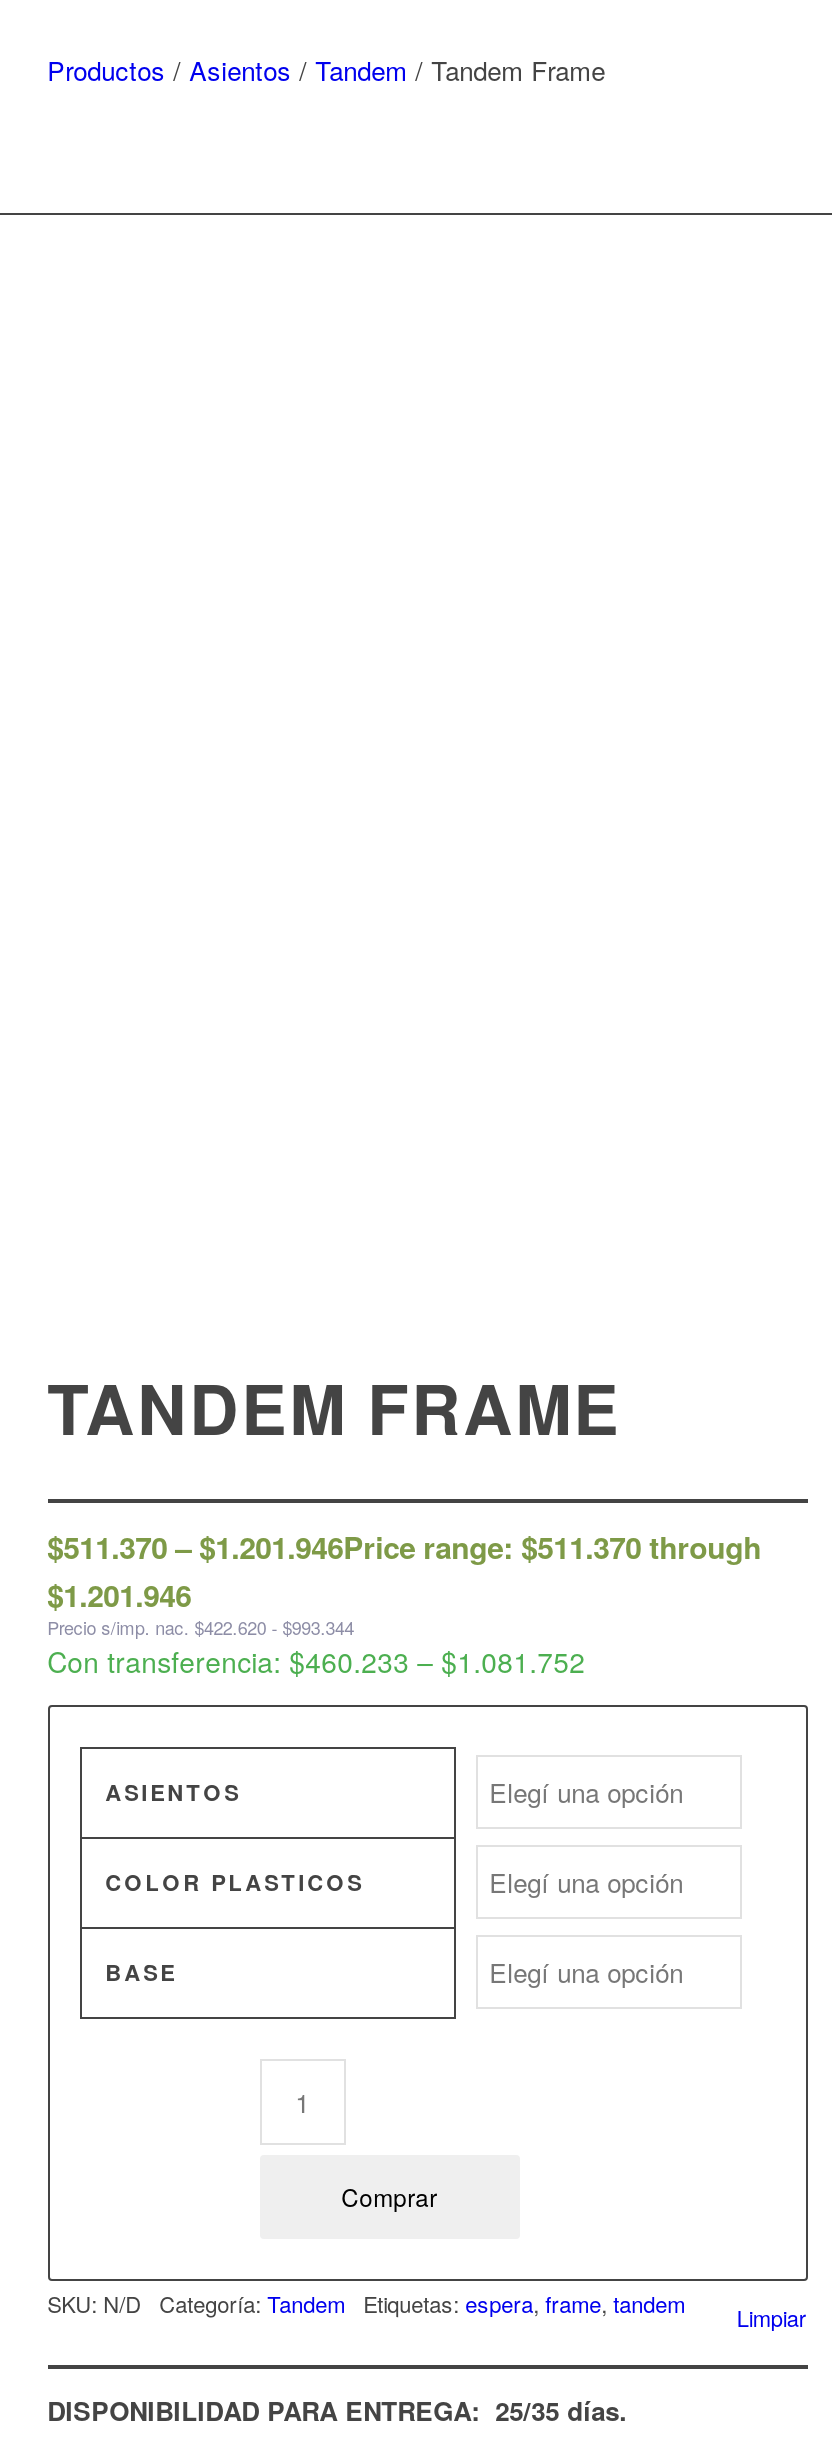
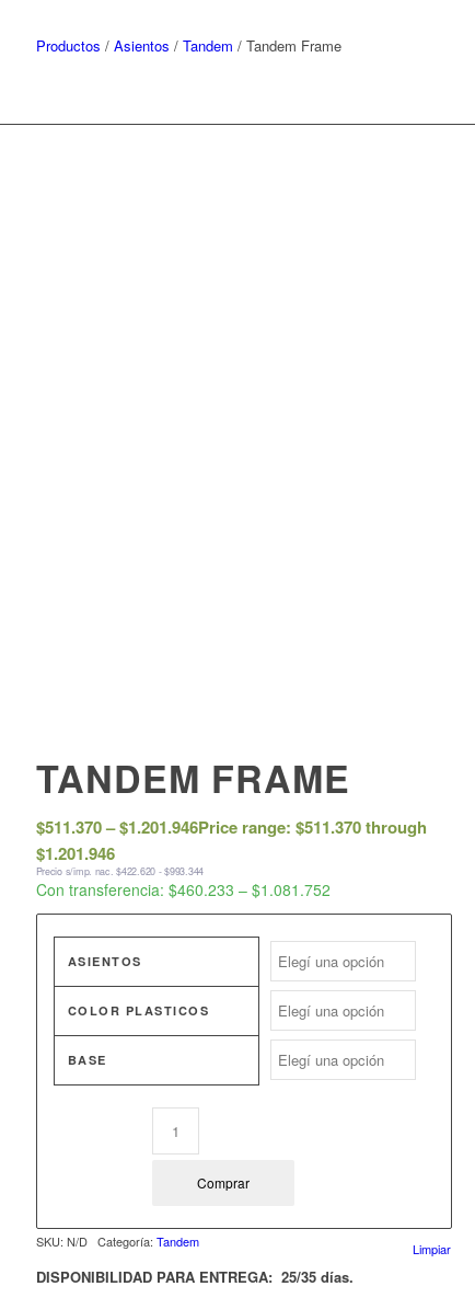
- SKU: N/D Categoría: Tandem Etiquetas: espera, frame, tandem
+ SKU: N/D Categoría: Tandem
